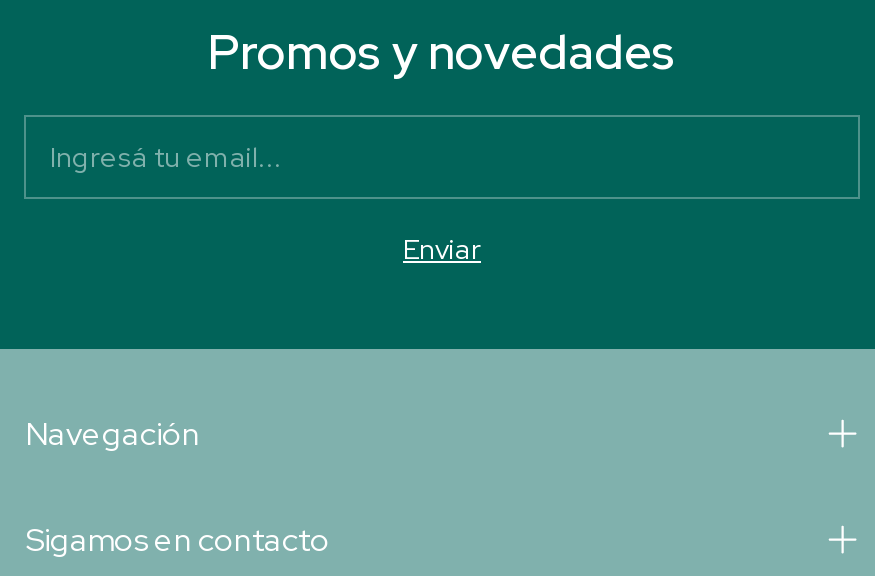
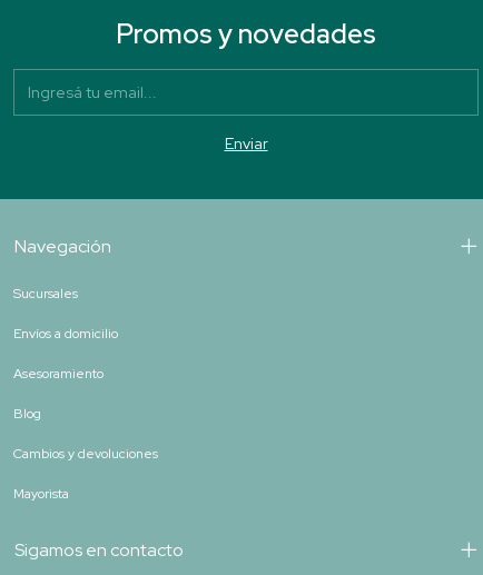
+ Sucursales
+ Envíos a domicilio
+ Asesoramiento
+ Blog
+ Cambios y devoluciones
+ Mayorista
